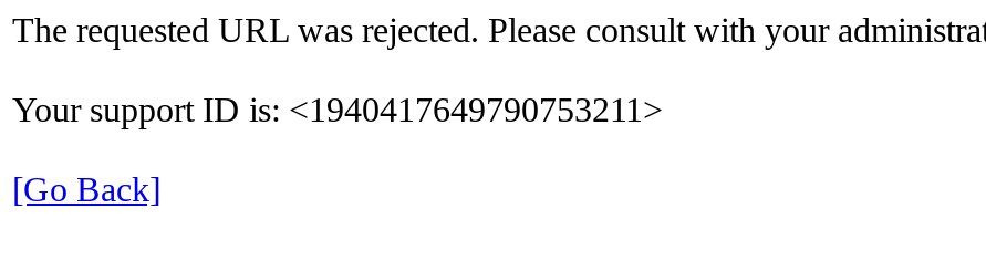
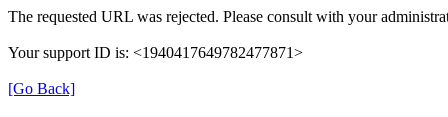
- Your support ID is: <1940417649790753211>
+ Your support ID is: <1940417649782477871>
